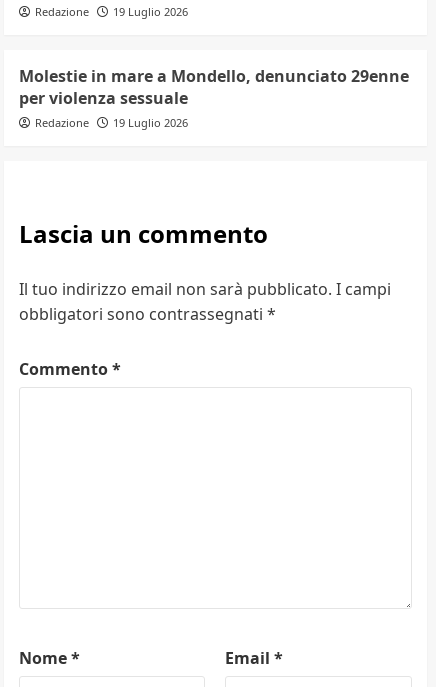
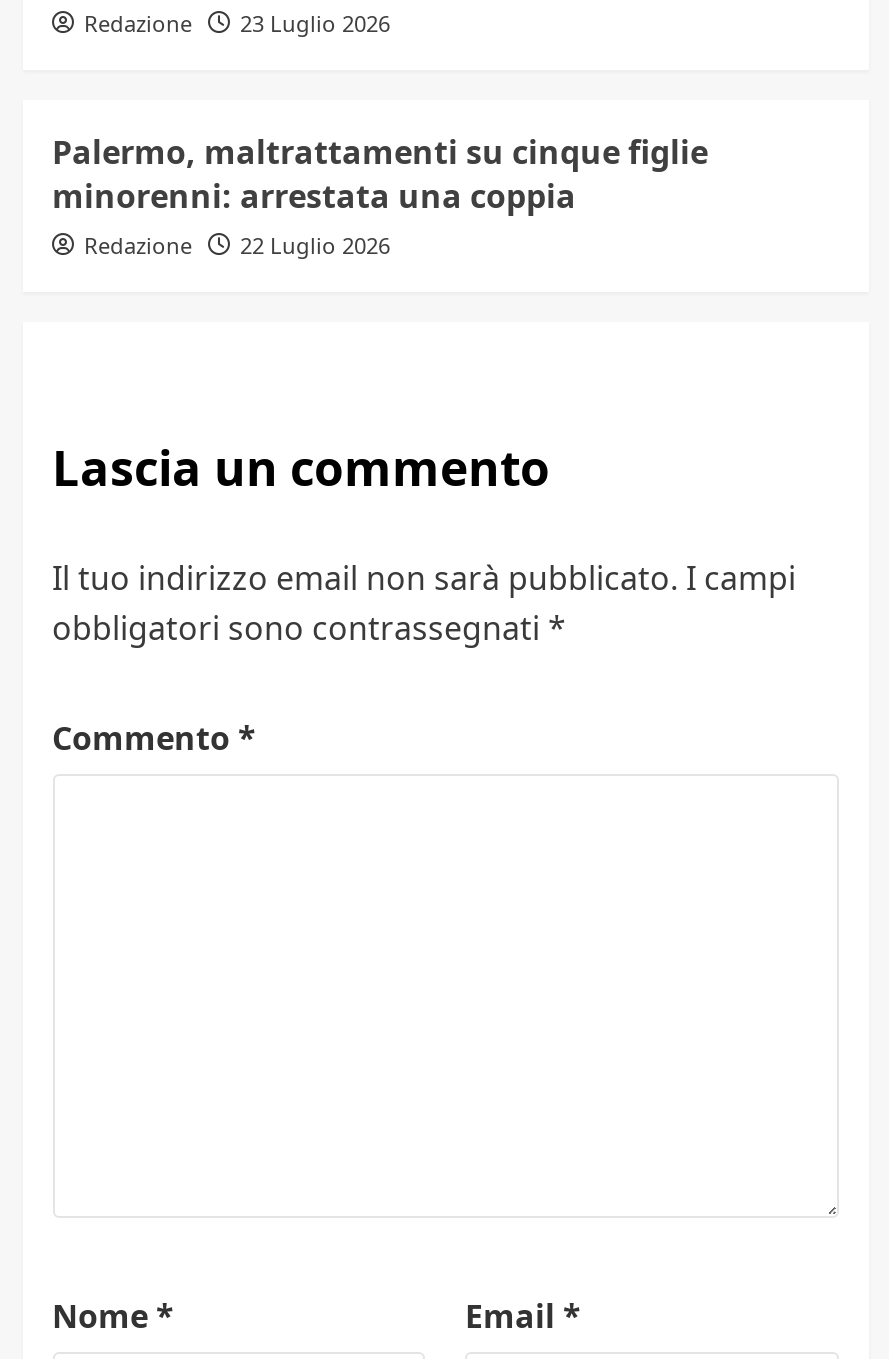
- Redazione 19 Luglio 2026
+ Redazione 23 Luglio 2026

- Molestie in mare a Mondello, denunciato 29enne
- per violenza sessuale
+ Palermo, maltrattamenti su cinque figlie
+ minorenni: arrestata una coppia

- Redazione 19 Luglio 2026
+ Redazione 22 Luglio 2026
